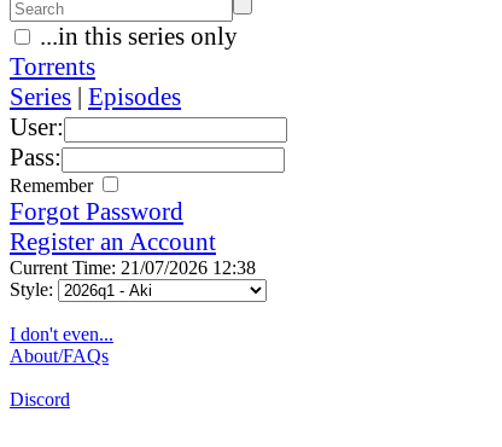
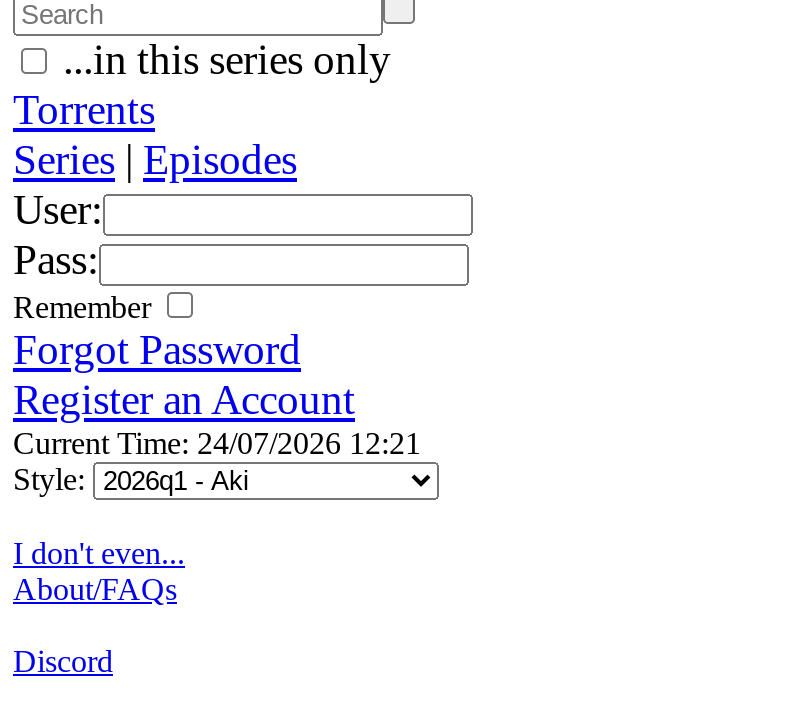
- Current Time: 21/07/2026 12:38
+ Current Time: 24/07/2026 12:21
